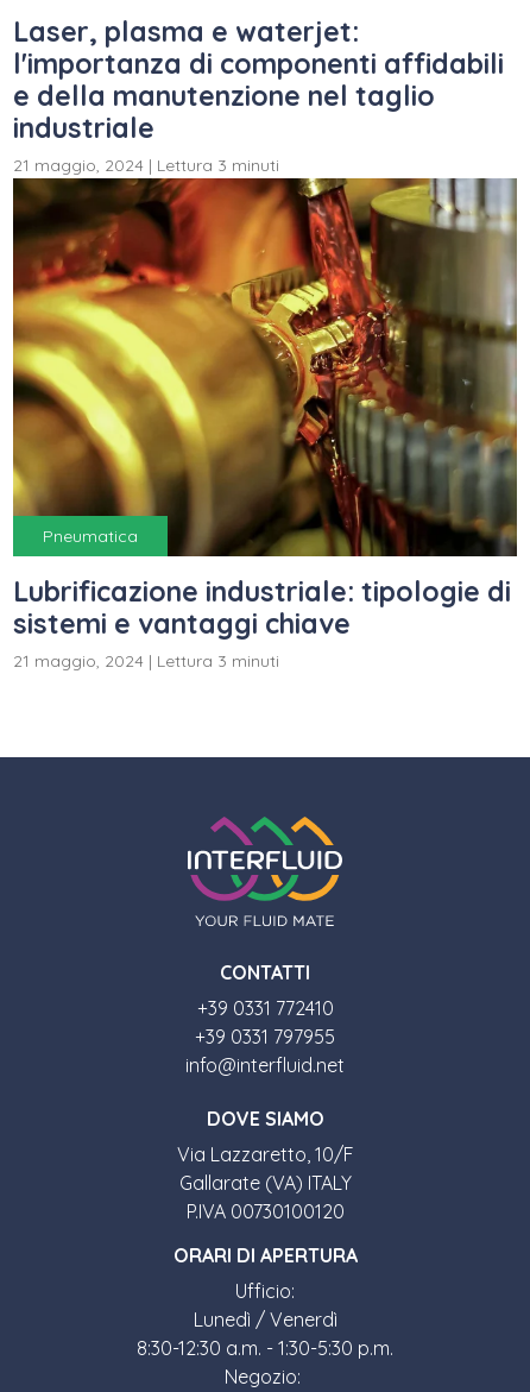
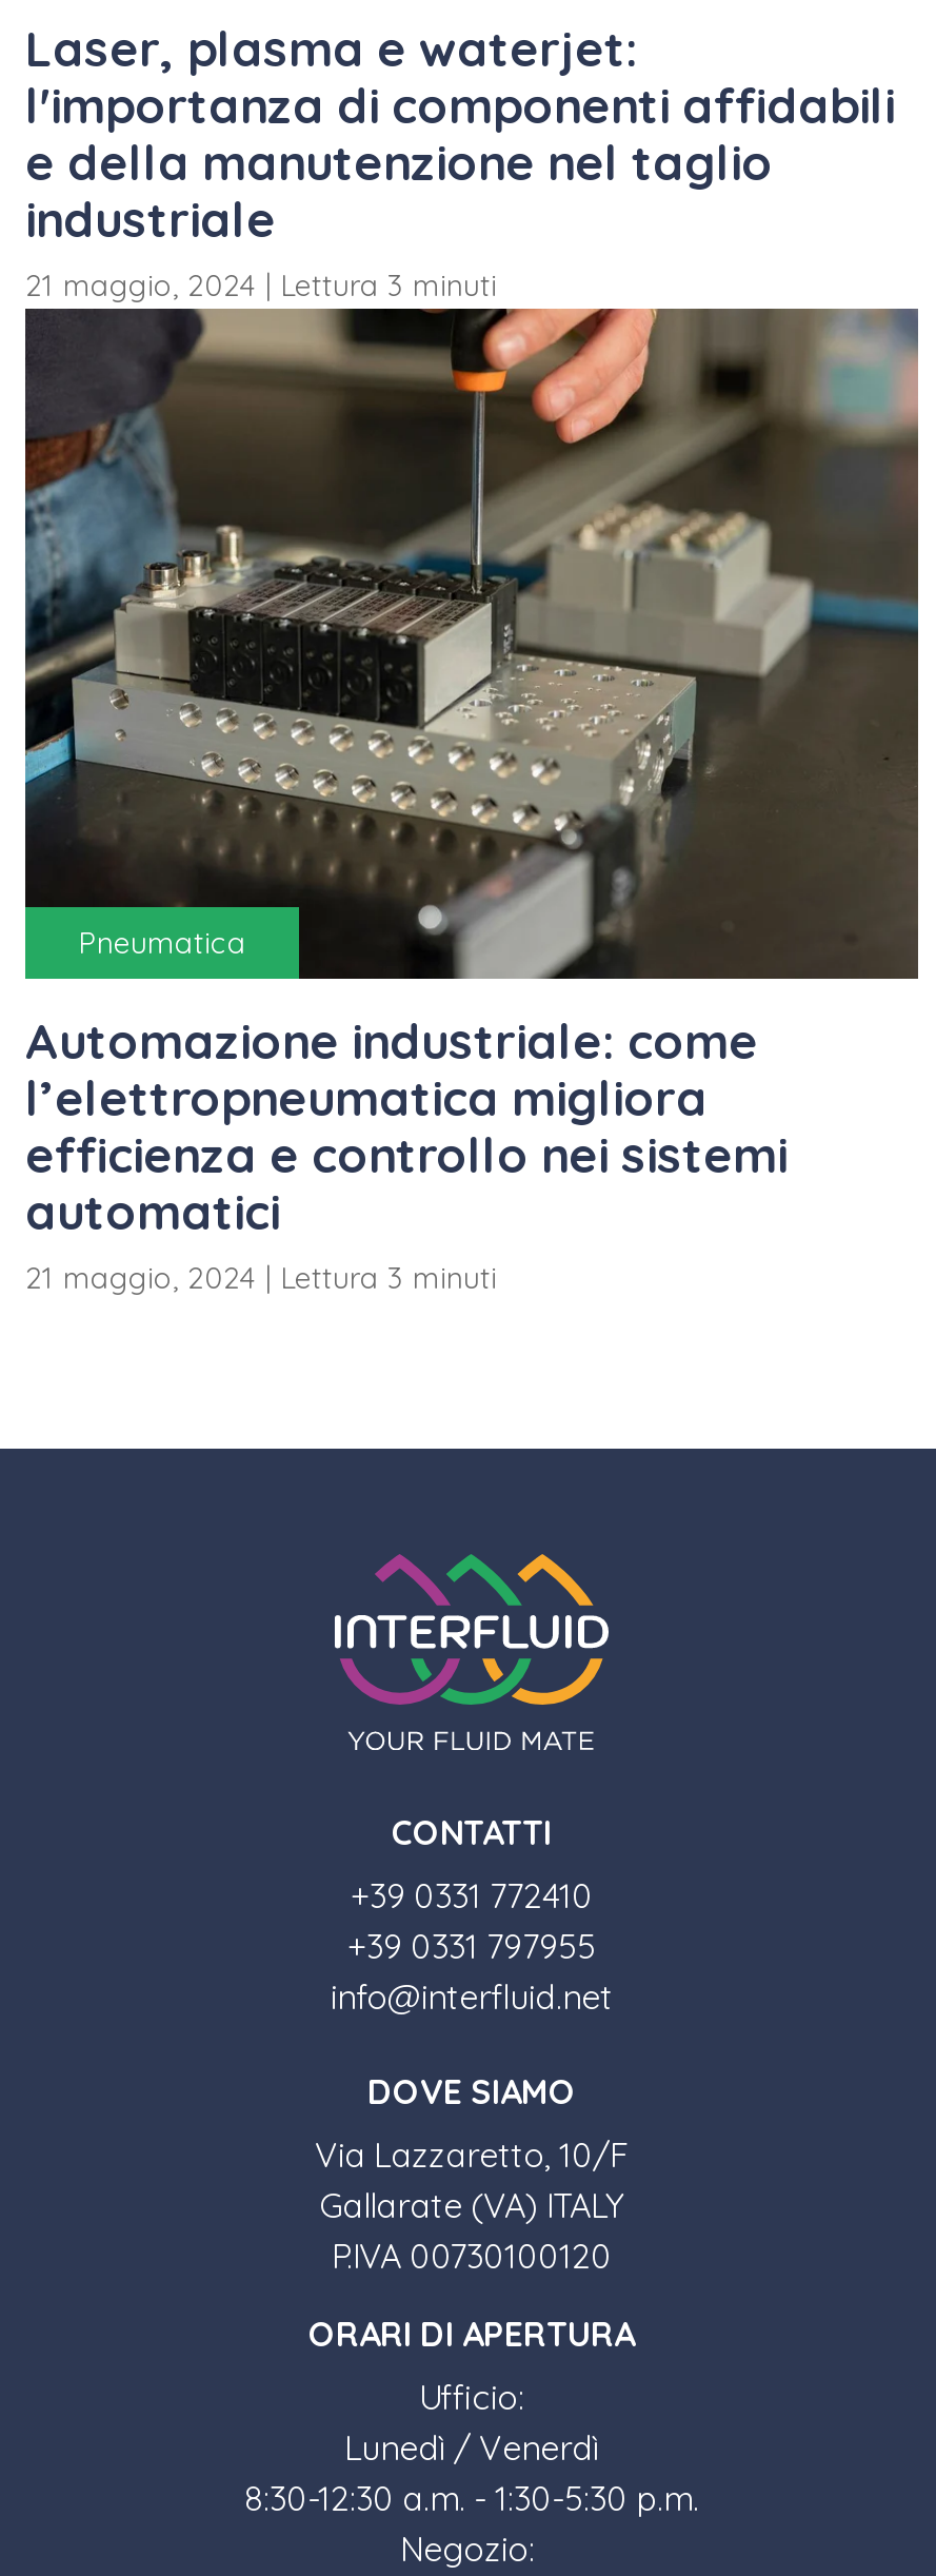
- [image]
- Lubrificazione industriale: tipologie di
- sistemi e vantaggi chiave
+ [image]
+ Automazione industriale: come
+ l’elettropneumatica migliora
+ efficienza e controllo nei sistemi
+ automatici
